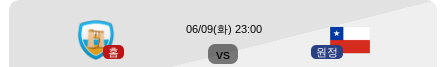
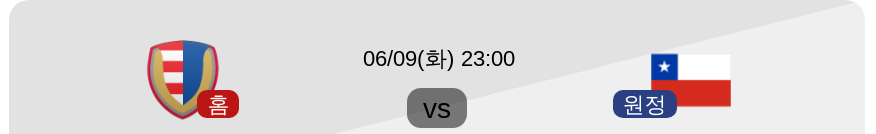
- [image]
+ [image]
